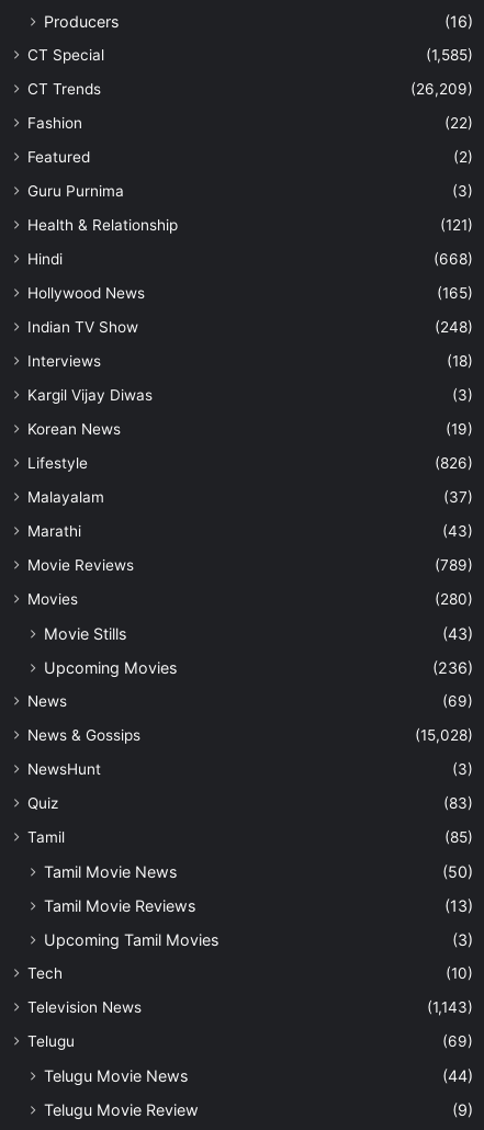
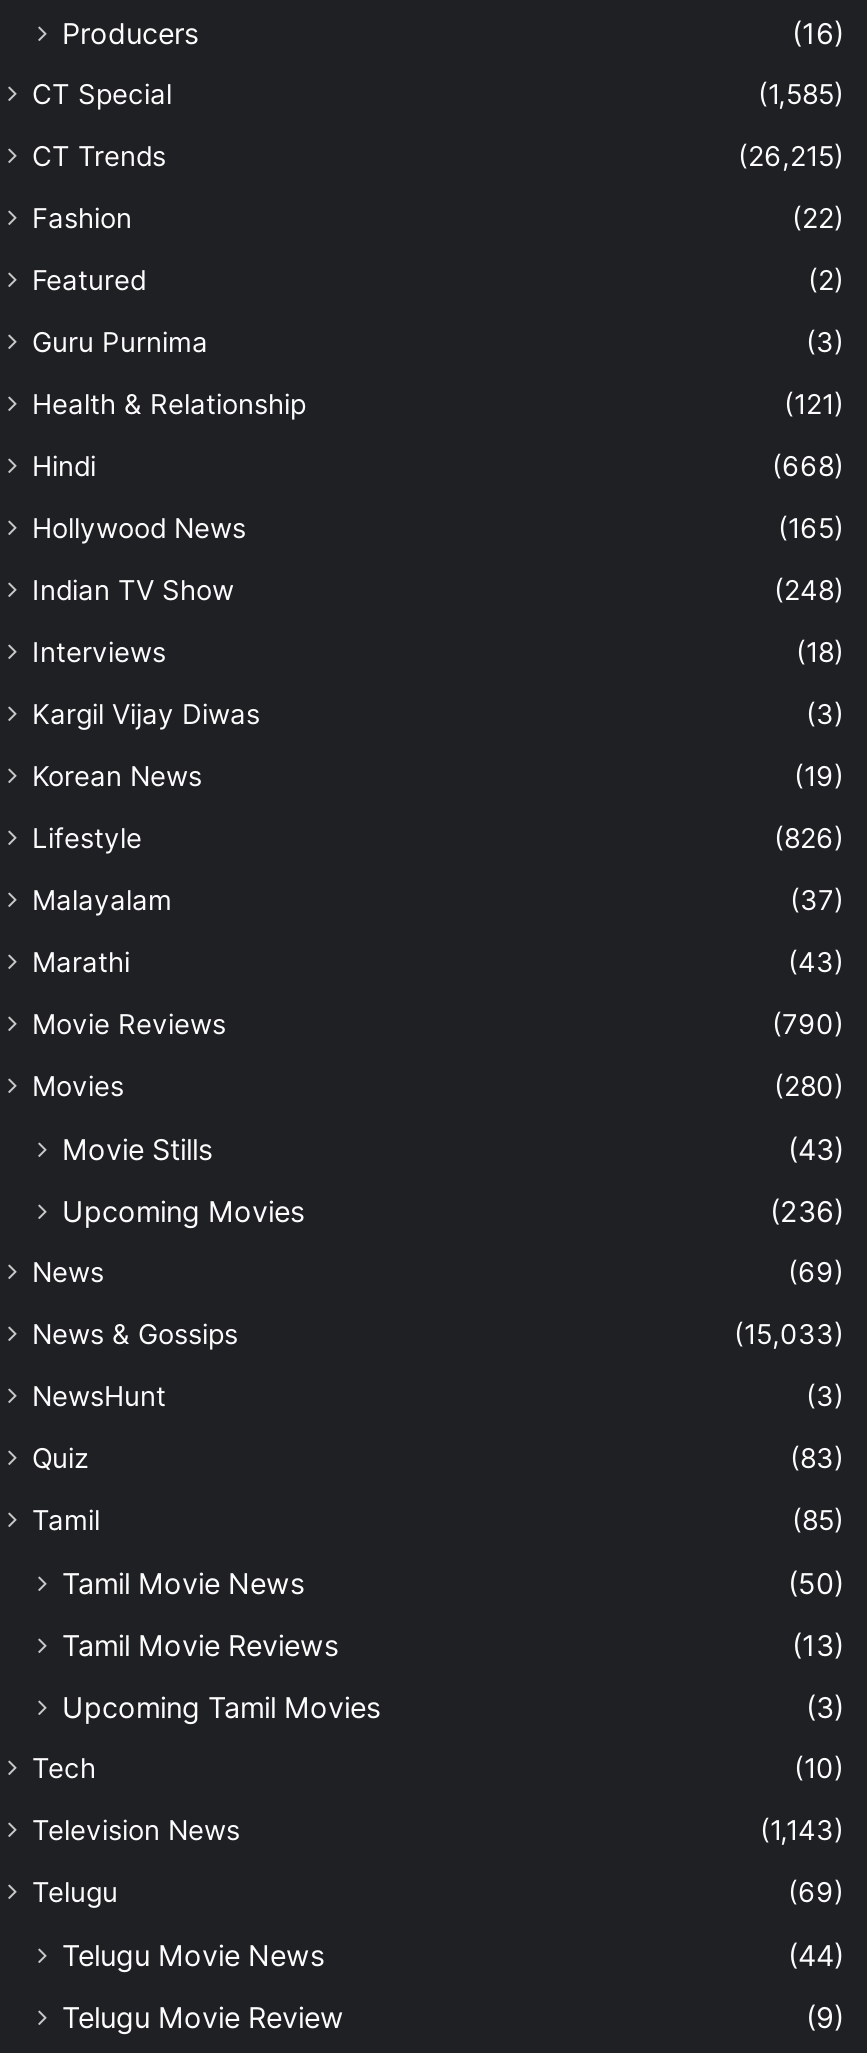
- (26,209)
+ (26,215)

- (789)
+ (790)

- (15,028)
+ (15,033)
